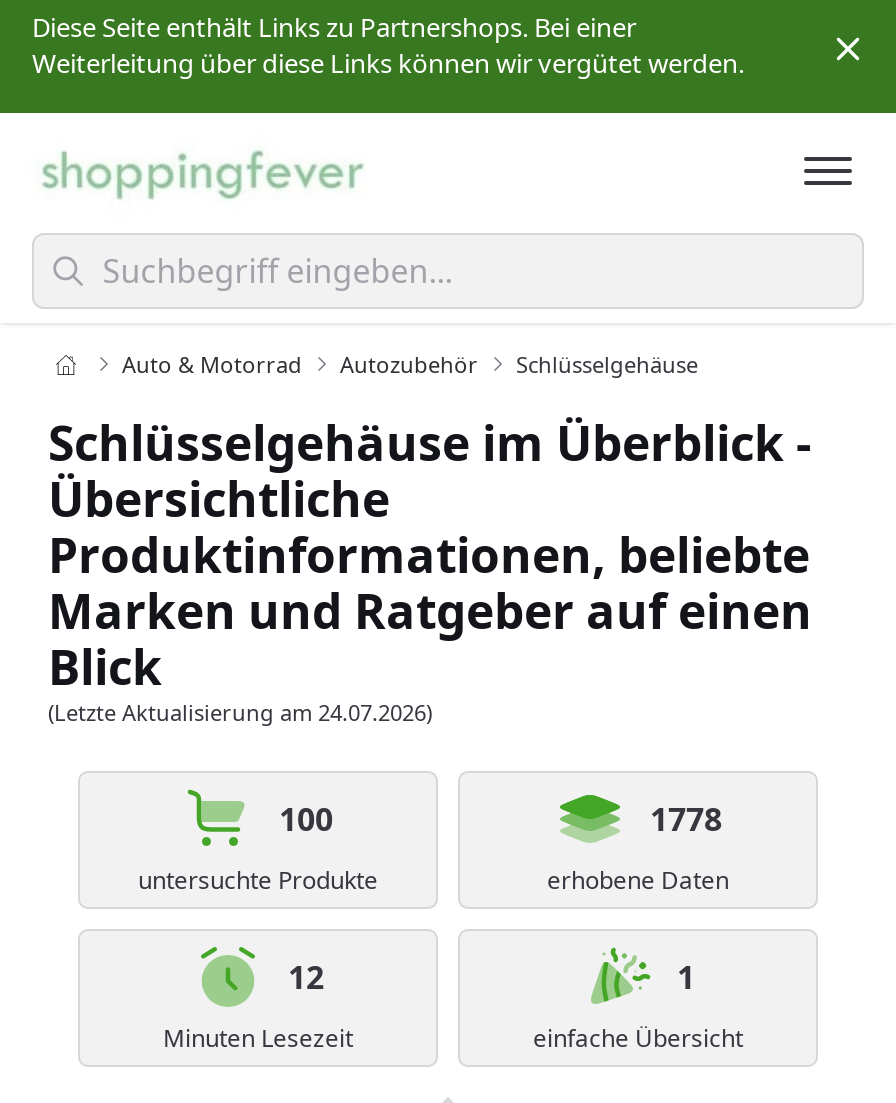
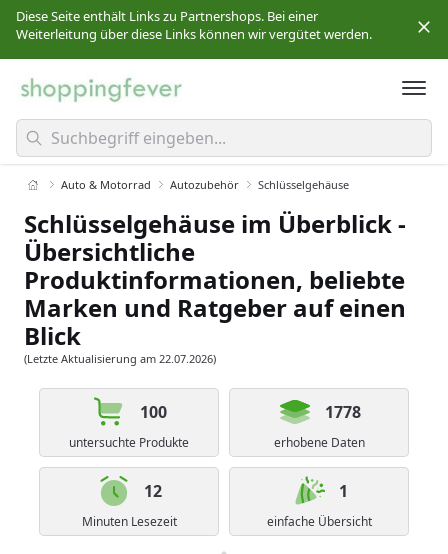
- (Letzte Aktualisierung am 24.07.2026)
+ (Letzte Aktualisierung am 22.07.2026)
